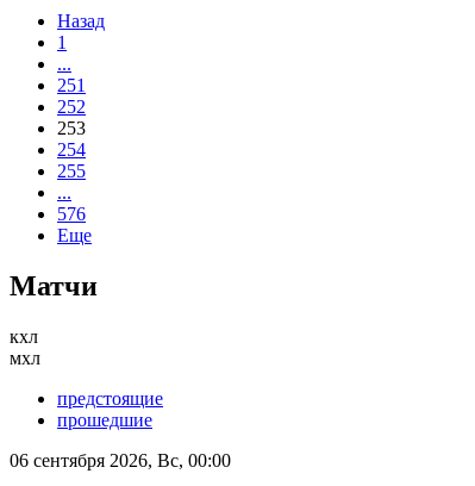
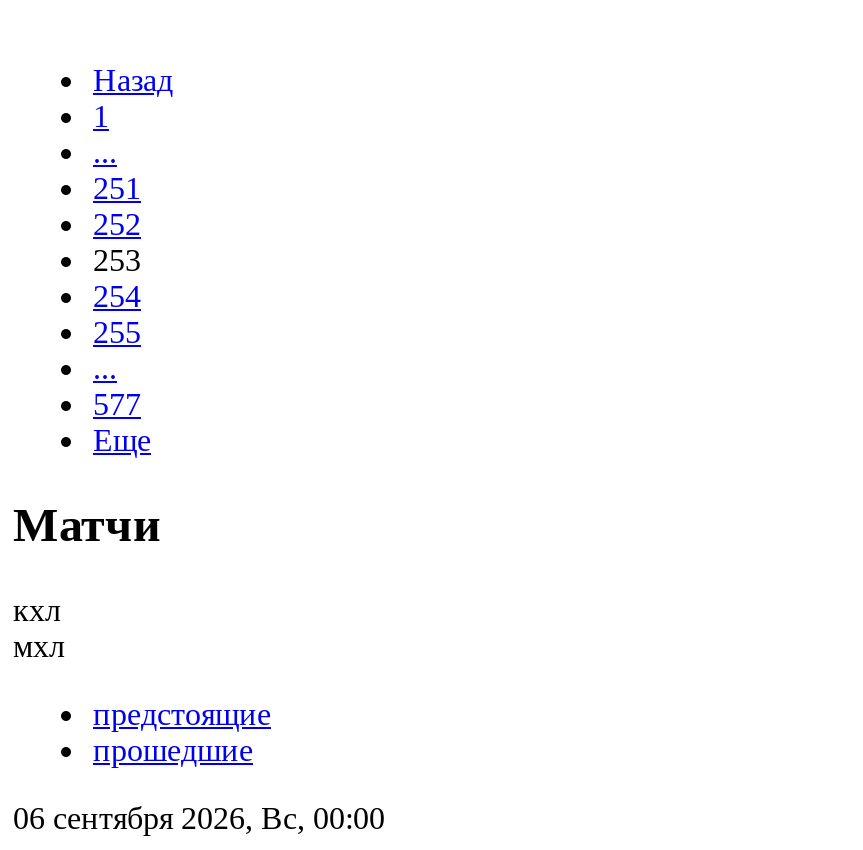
- 576
+ 577
